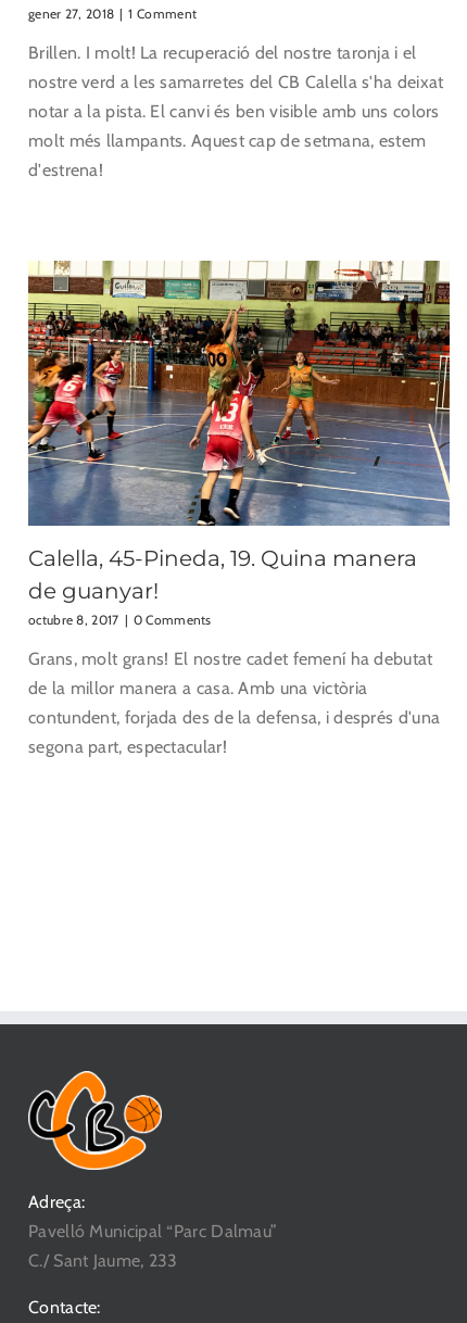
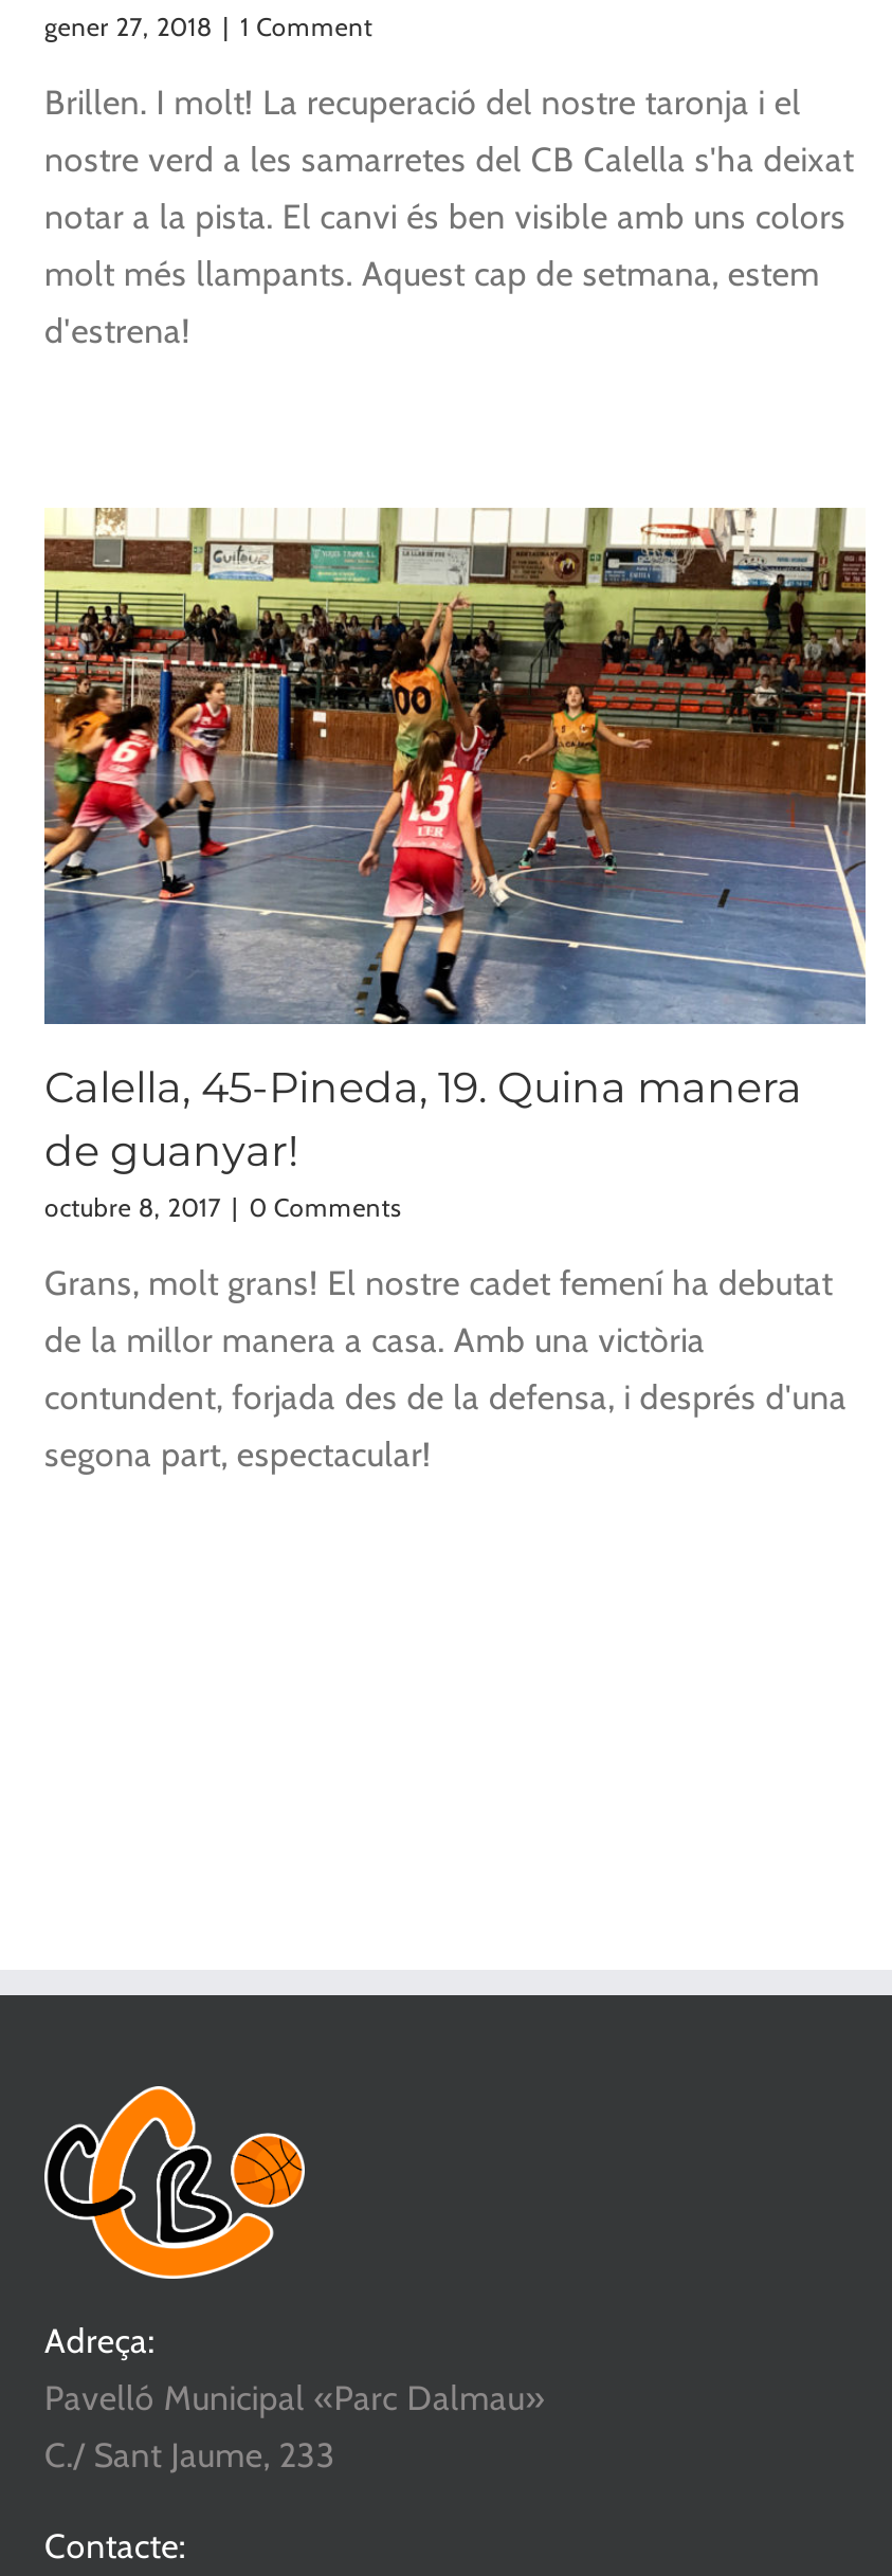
- Pavelló Municipal “Parc Dalmau”
+ Pavelló Municipal «Parc Dalmau»
